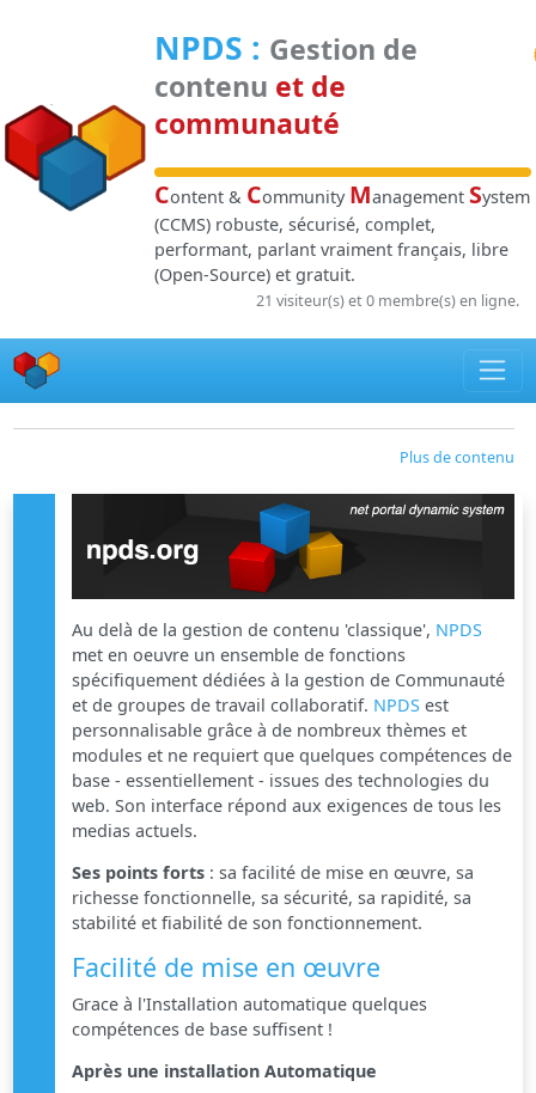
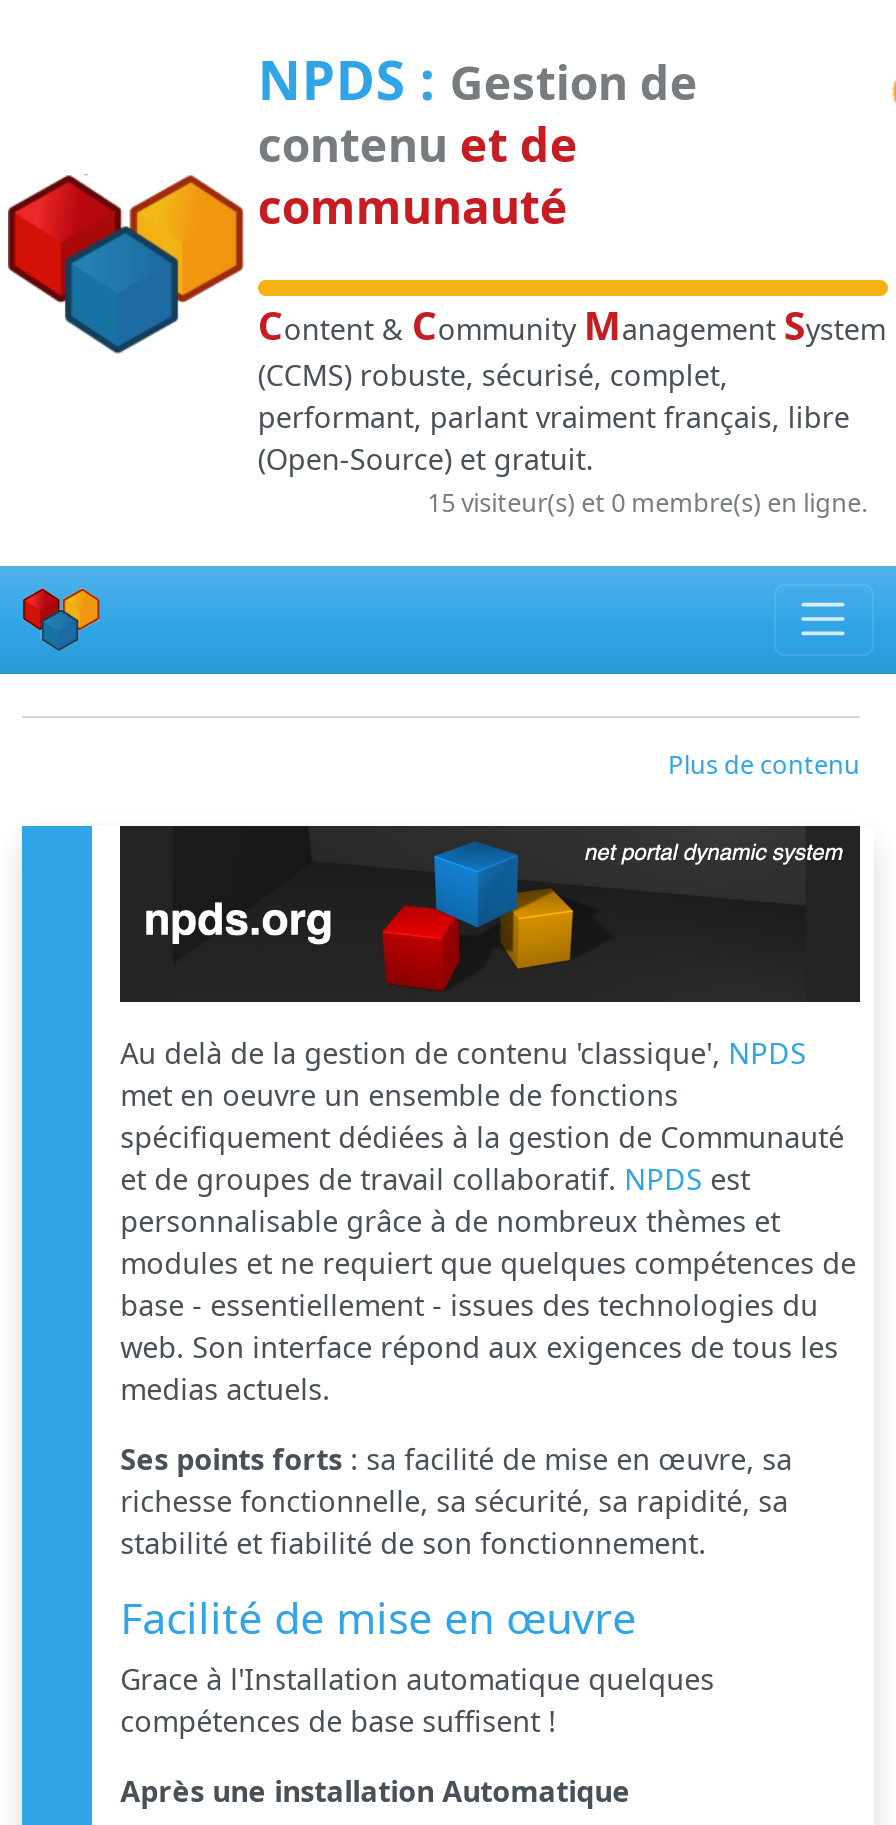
- 21 visiteur(s) et 0 membre(s) en ligne.
+ 15 visiteur(s) et 0 membre(s) en ligne.
